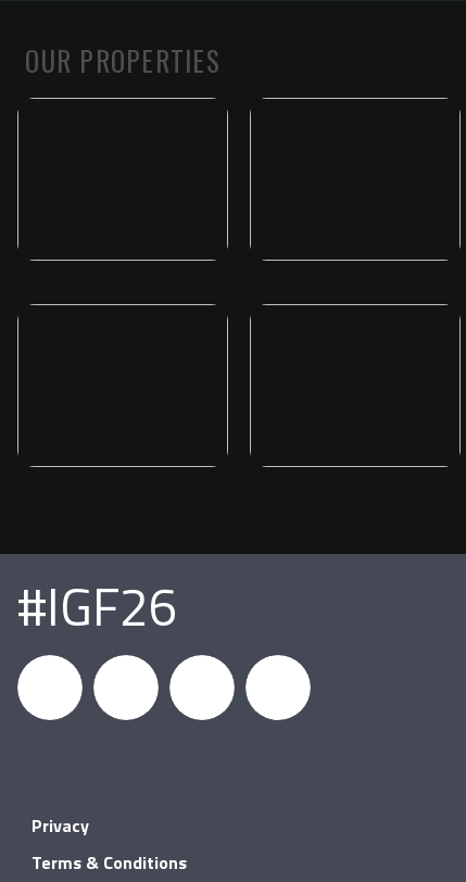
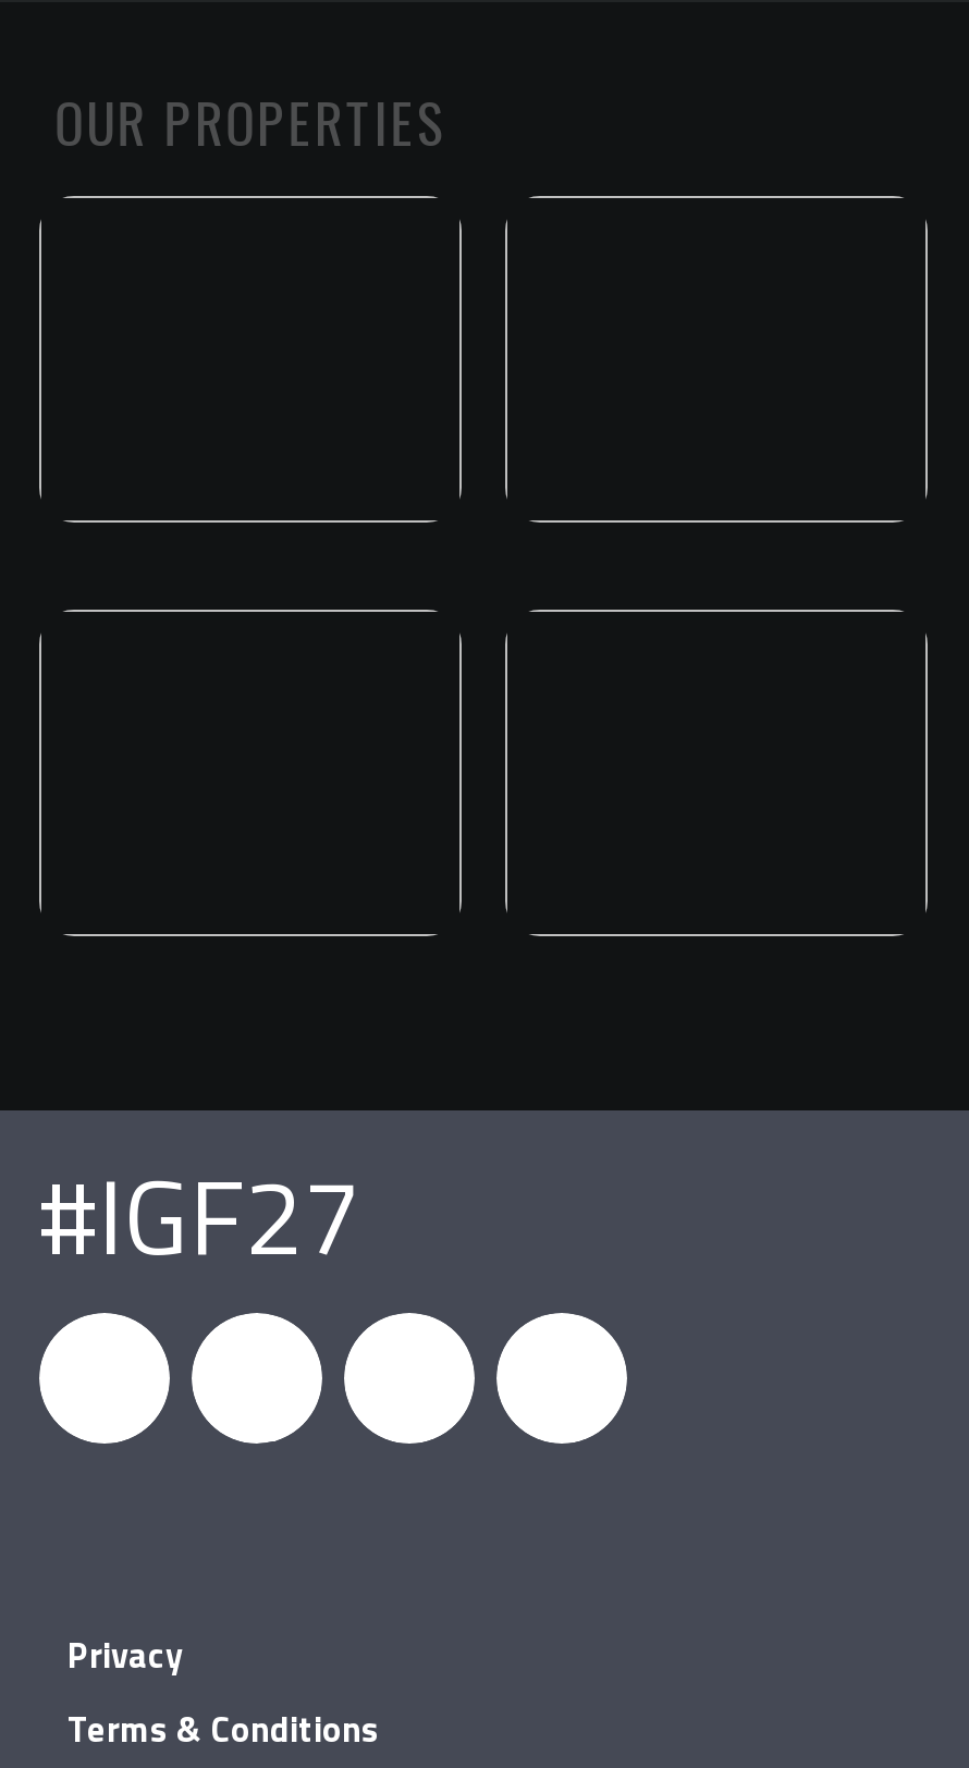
- #IGF26
+ #IGF27
